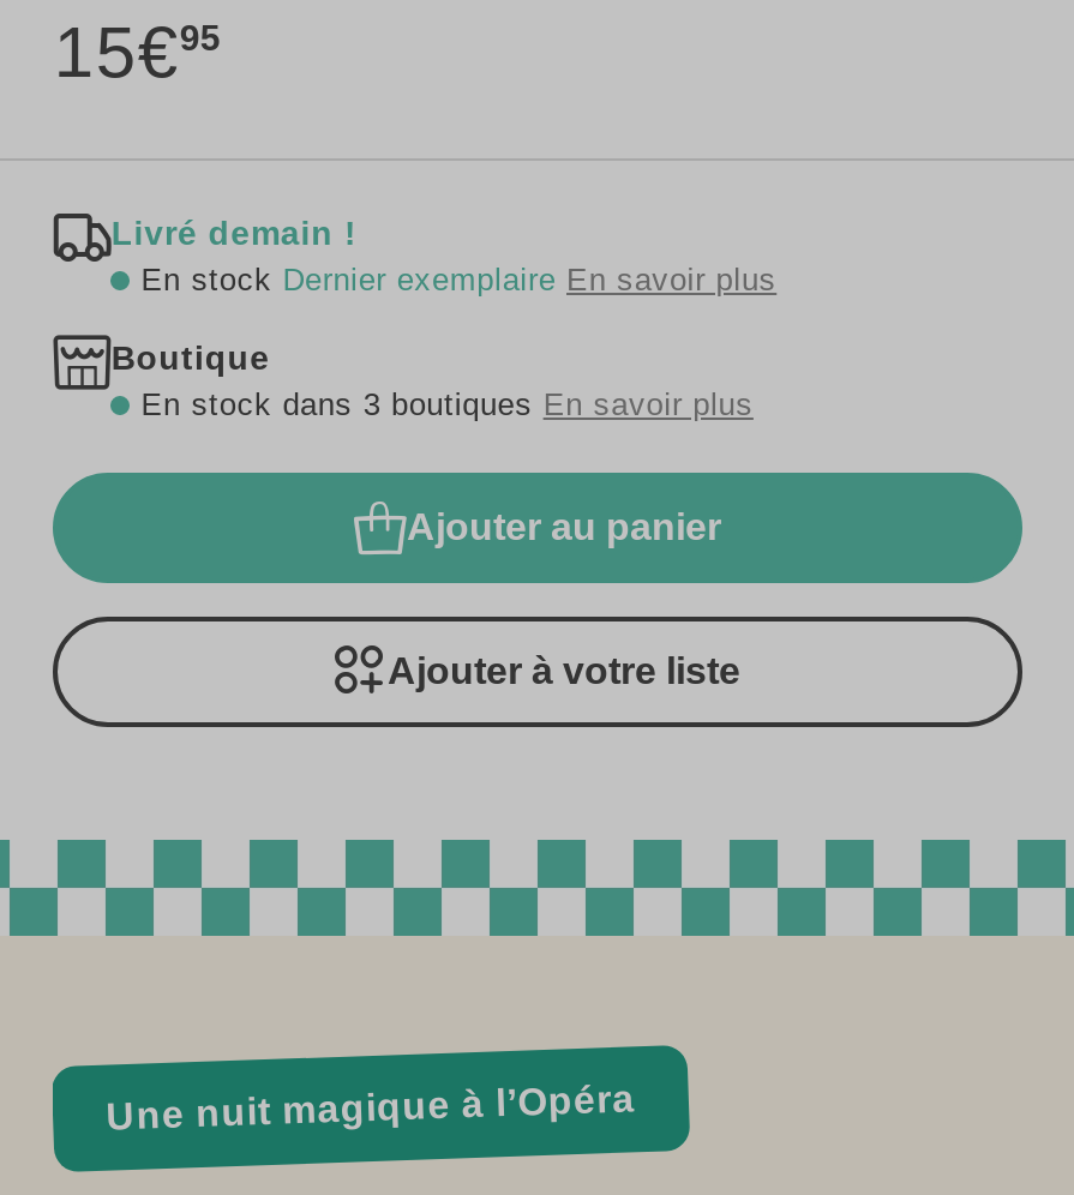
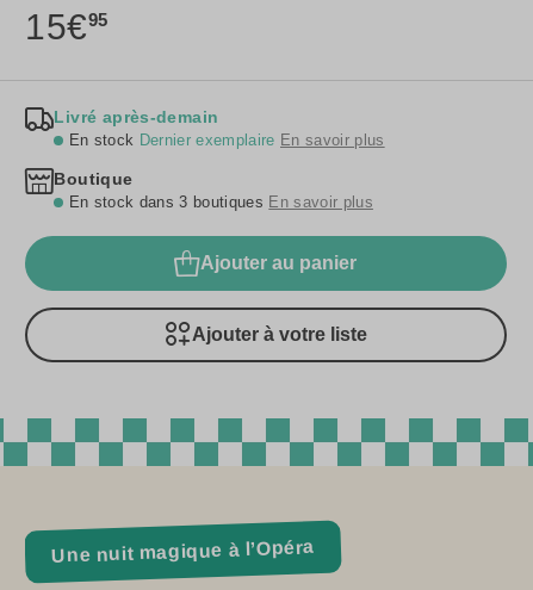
- Livré demain !
+ Livré après-demain
